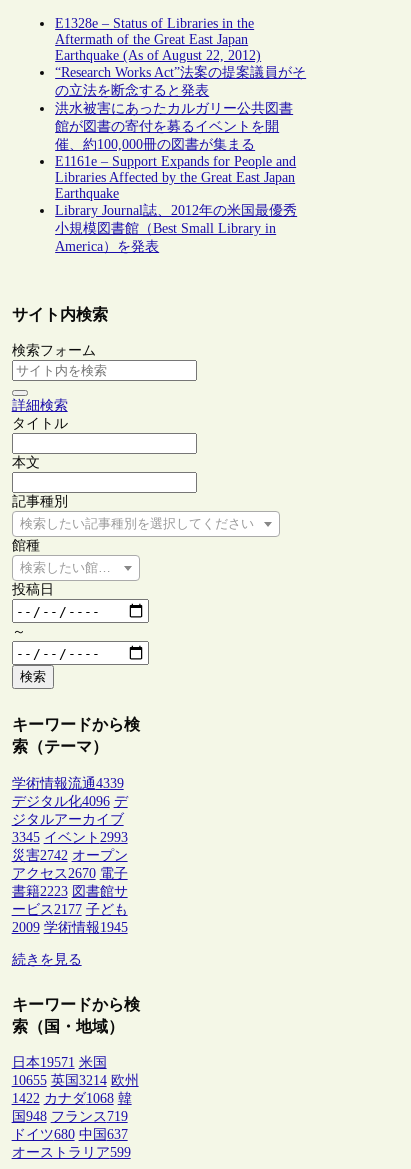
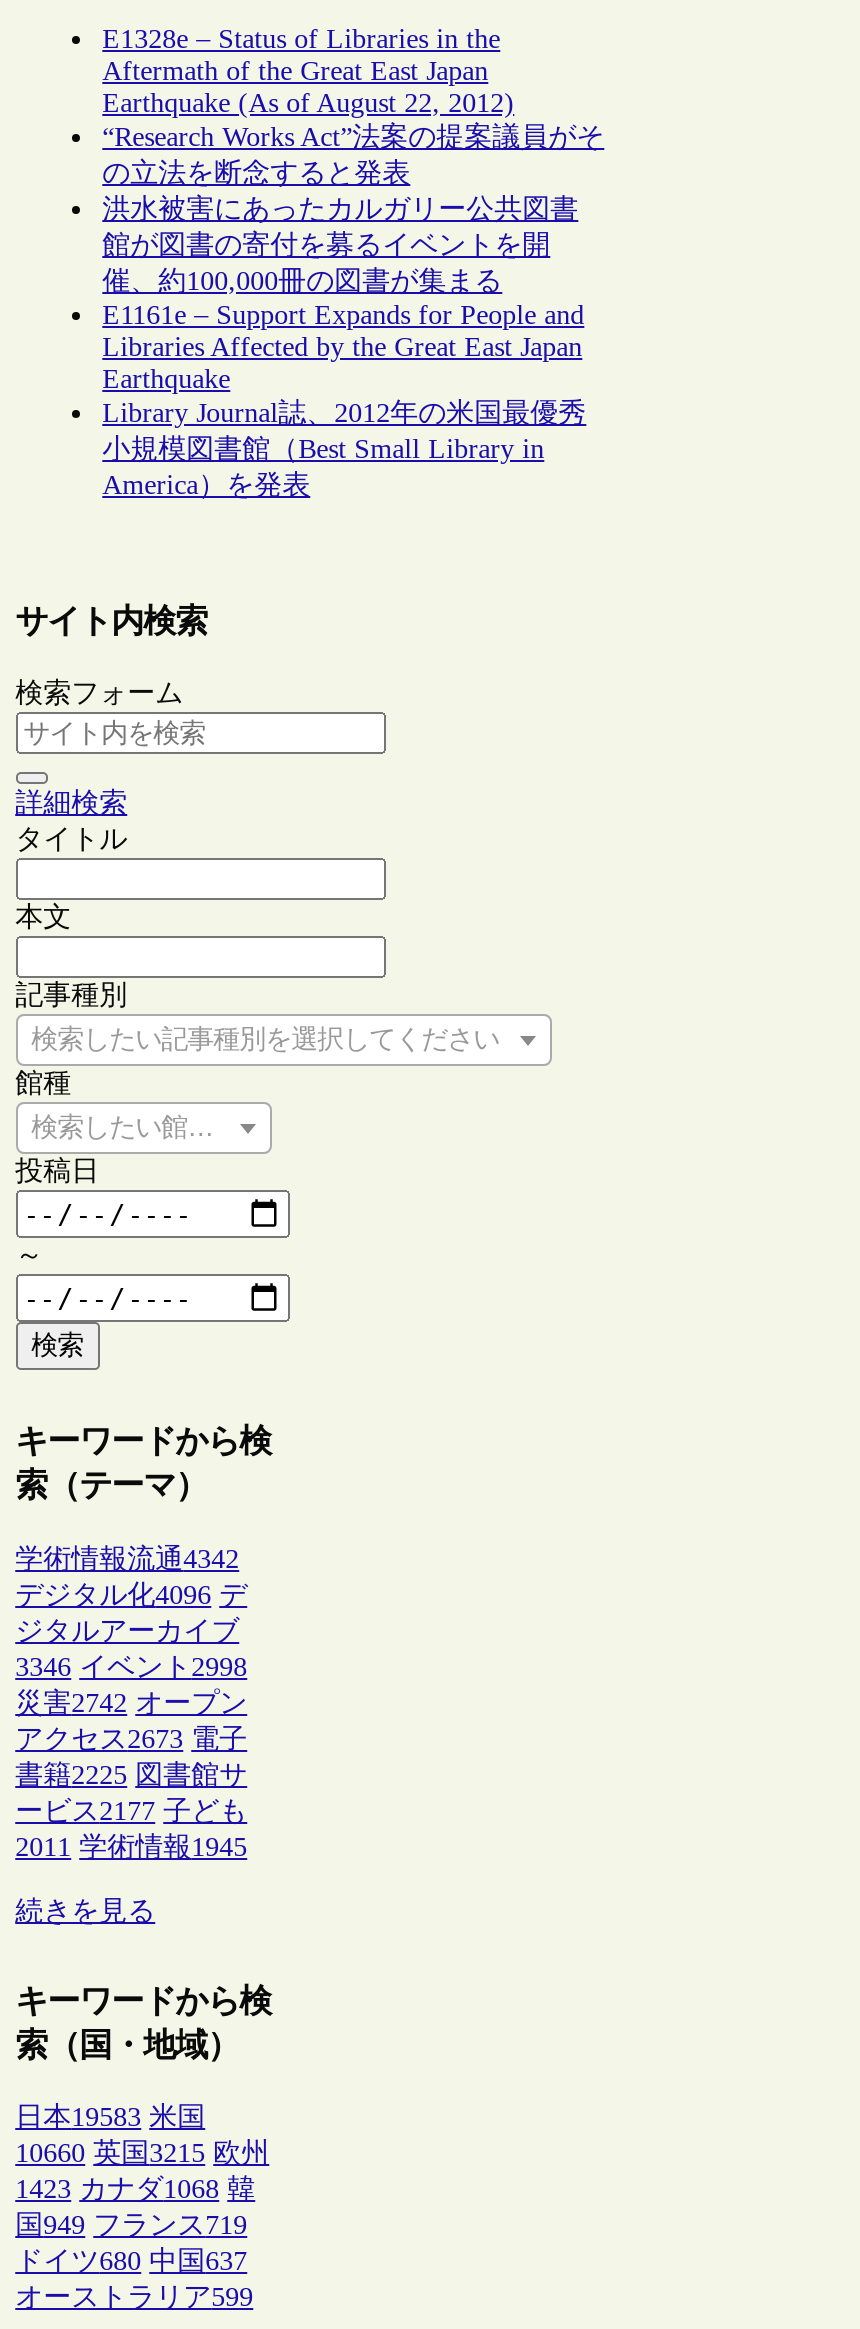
- 学術情報流通4339
+ 学術情報流通4342

- 3345 イベント2993
+ 3346 イベント2998

- アクセス2670 電子
+ アクセス2673 電子

- 書籍2223 図書館サ
+ 書籍2225 図書館サ

- 2009 学術情報1945
+ 2011 学術情報1945

- 日本19571 米国
+ 日本19583 米国

- 10655 英国3214 欧州
+ 10660 英国3215 欧州

- 1422 カナダ1068 韓
+ 1423 カナダ1068 韓

- 国948 フランス719
+ 国949 フランス719
